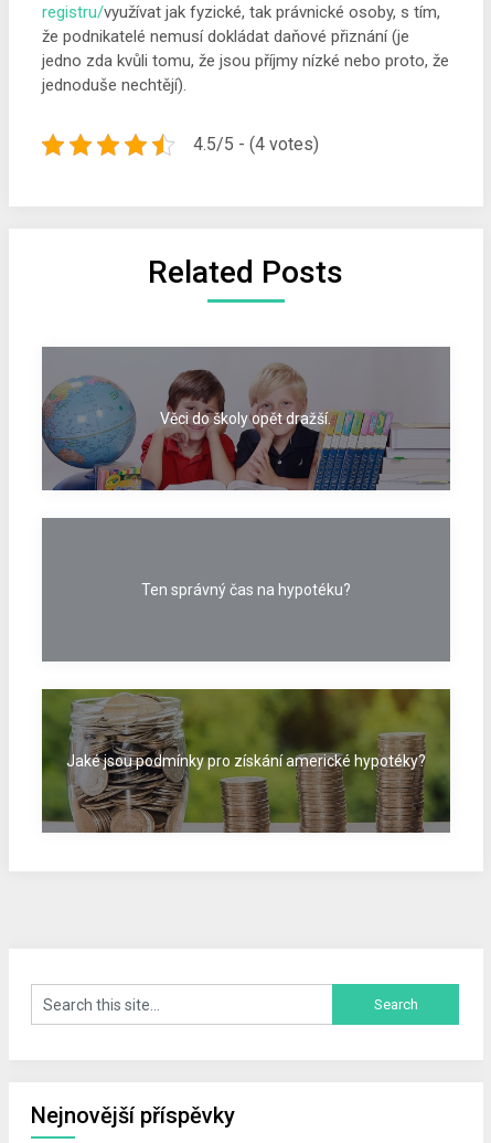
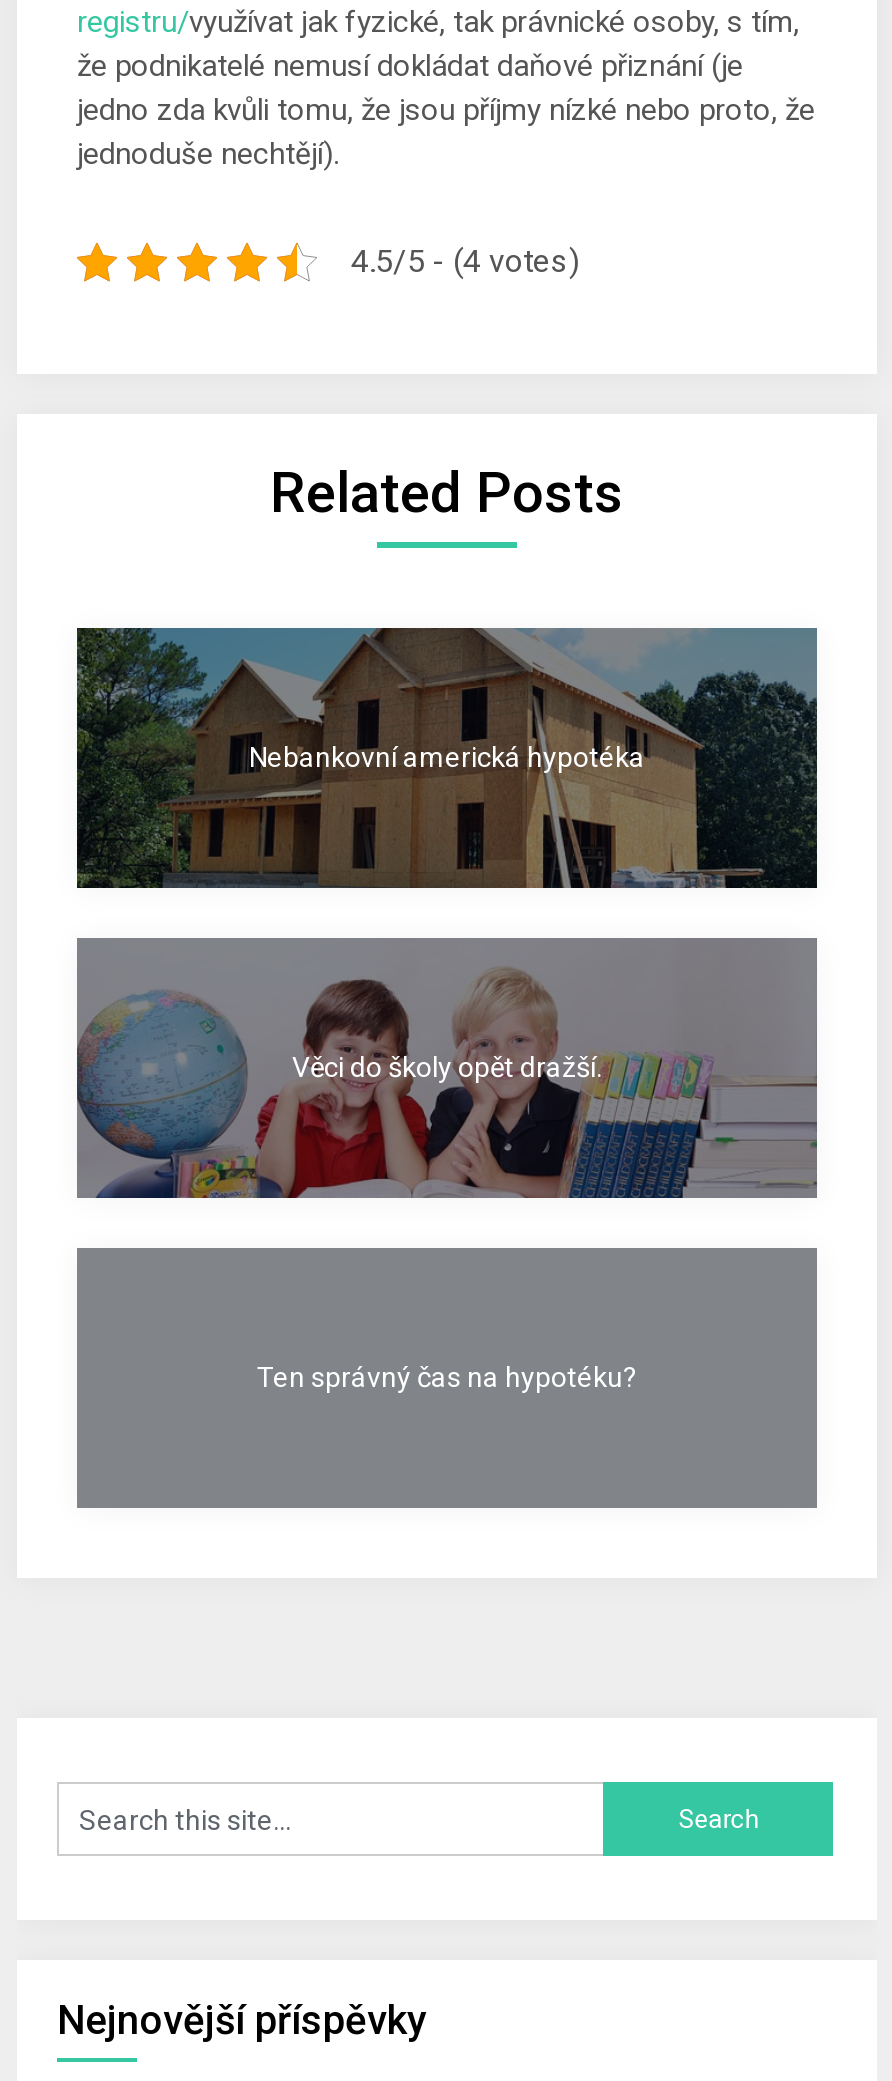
+ [image]
+ Nebankovní americká hypotéka

moved down: [image] | Věci do školy opět dražší. | Ten správný čas na hypotéku?

- [image]
- Jaké jsou podmínky pro získání americké hypotéky?
